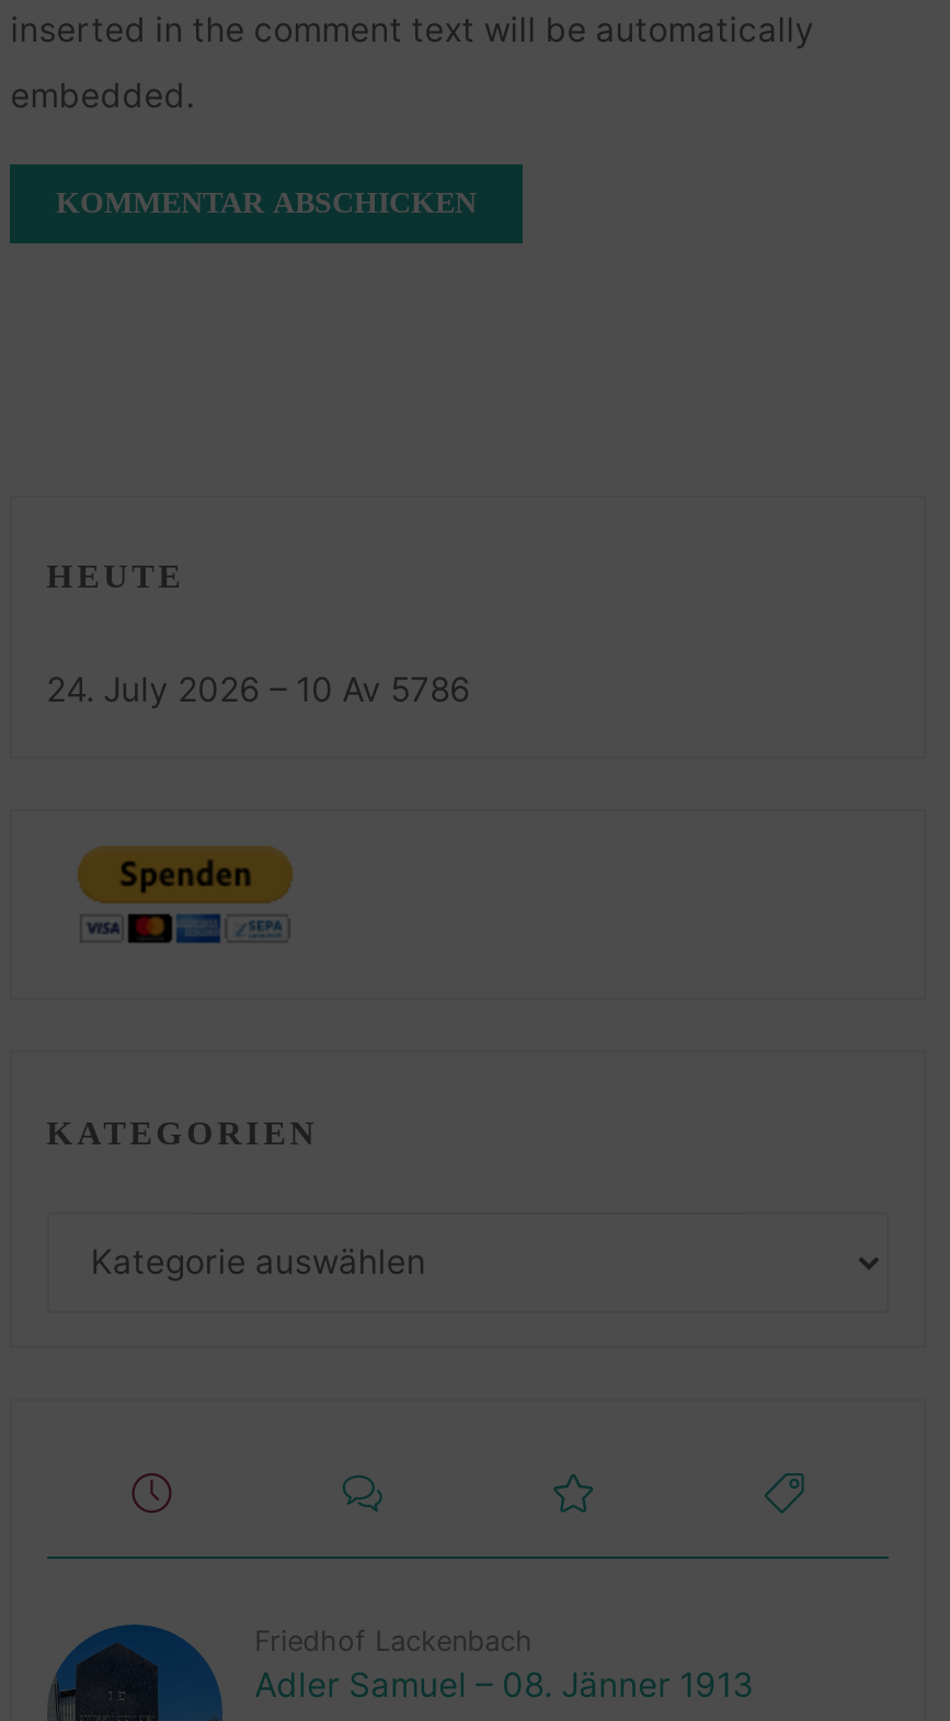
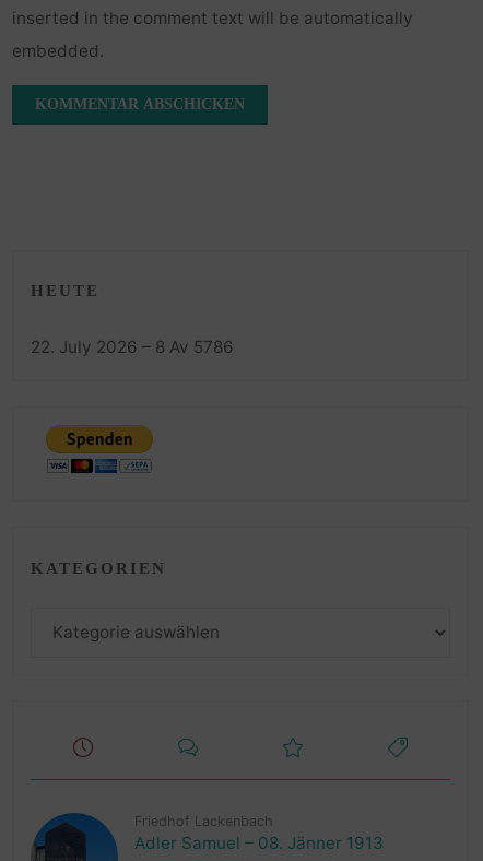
- 24. July 2026 – 10 Av 5786
+ 22. July 2026 – 8 Av 5786
